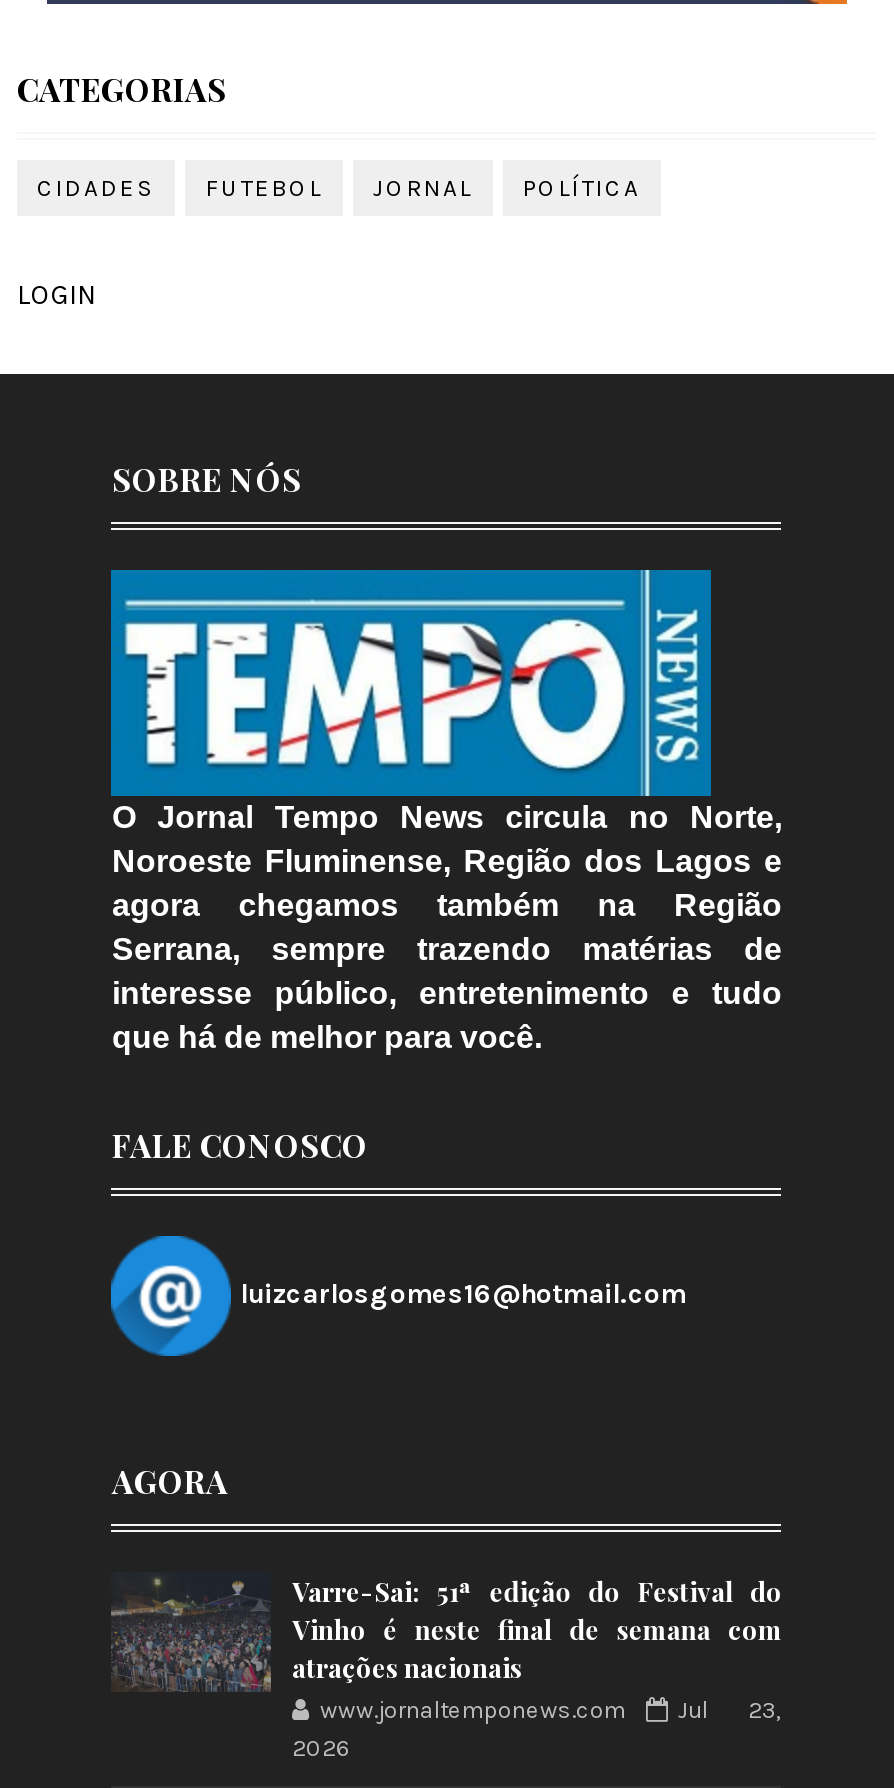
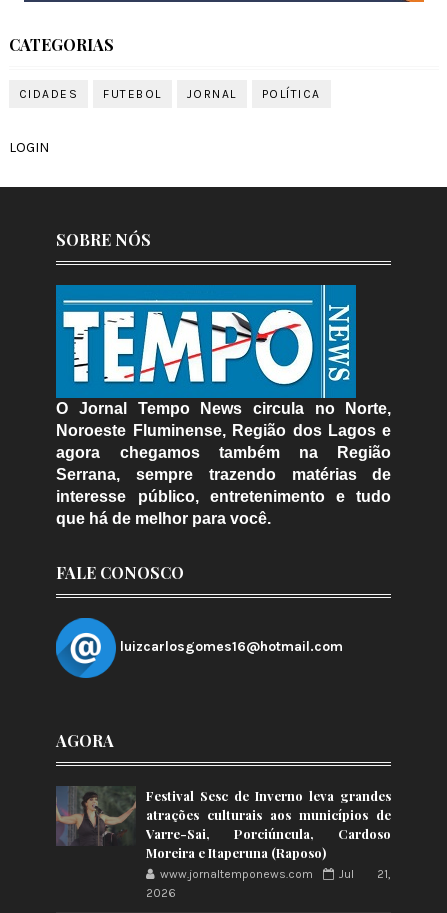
- [image]
- Varre-Sai: 51ª edição do Festival do
- Vinho é neste final de semana com
- atrações nacionais
+ [image]
+ Festival Sesc de Inverno leva grandes
+ atrações culturais aos municípios de
+ Varre-Sai, Porciúncula, Cardoso
+ Moreira e Itaperuna (Raposo)

- www.jornaltemponews.com Jul 23,
+ www.jornaltemponews.com Jul 21,
